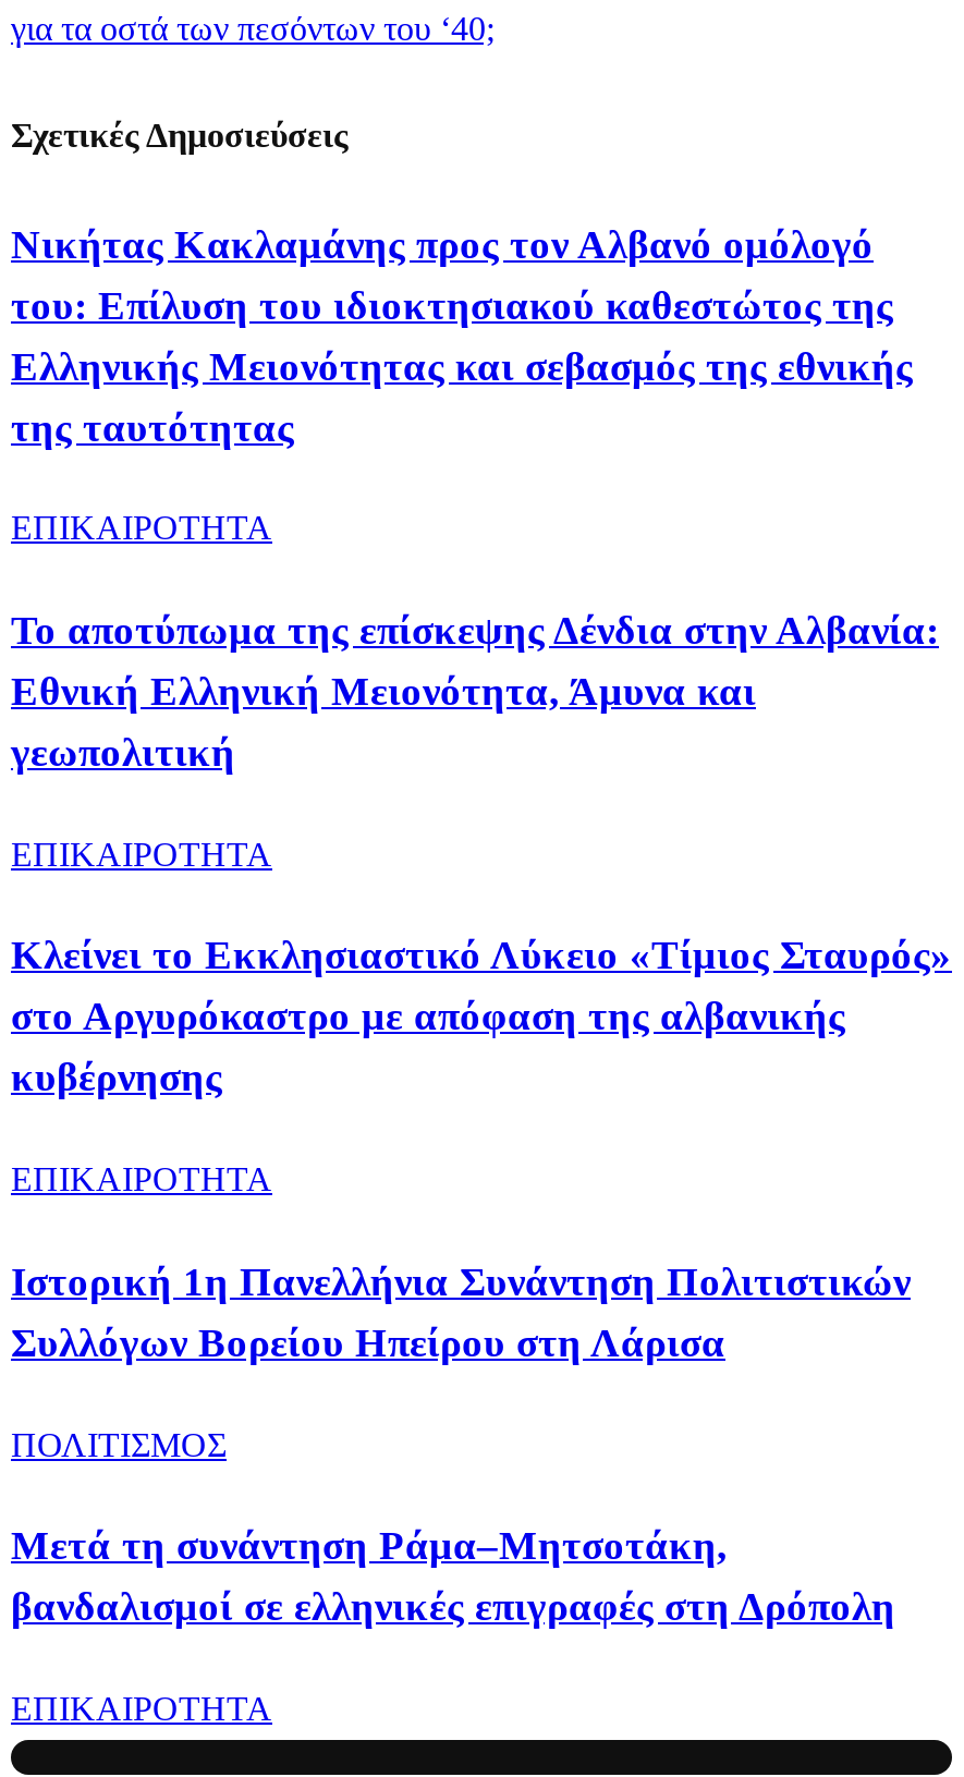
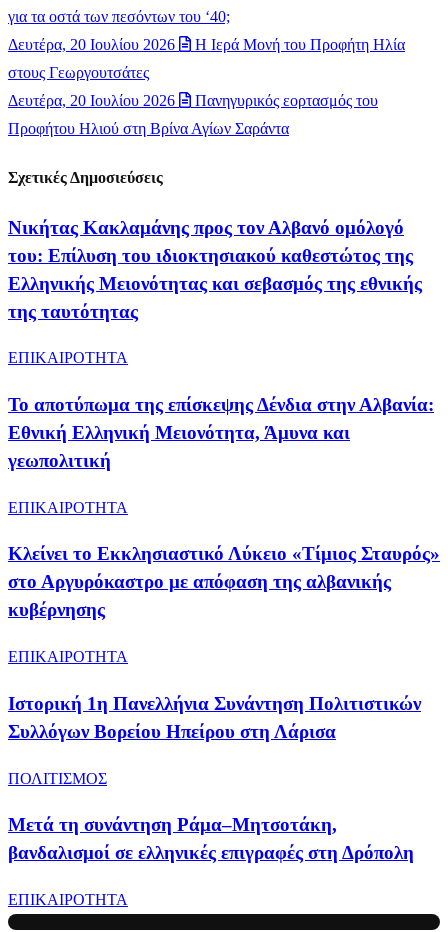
+ Δευτέρα, 20 Ιουλίου 2026
+ Η Ιερά Μονή του Προφήτη Ηλία
+ στους Γεωργουτσάτες
+ Δευτέρα, 20 Ιουλίου 2026
+ Πανηγυρικός εορτασμός του
+ Προφήτου Ηλιού στη Βρίνα Αγίων Σαράντα
